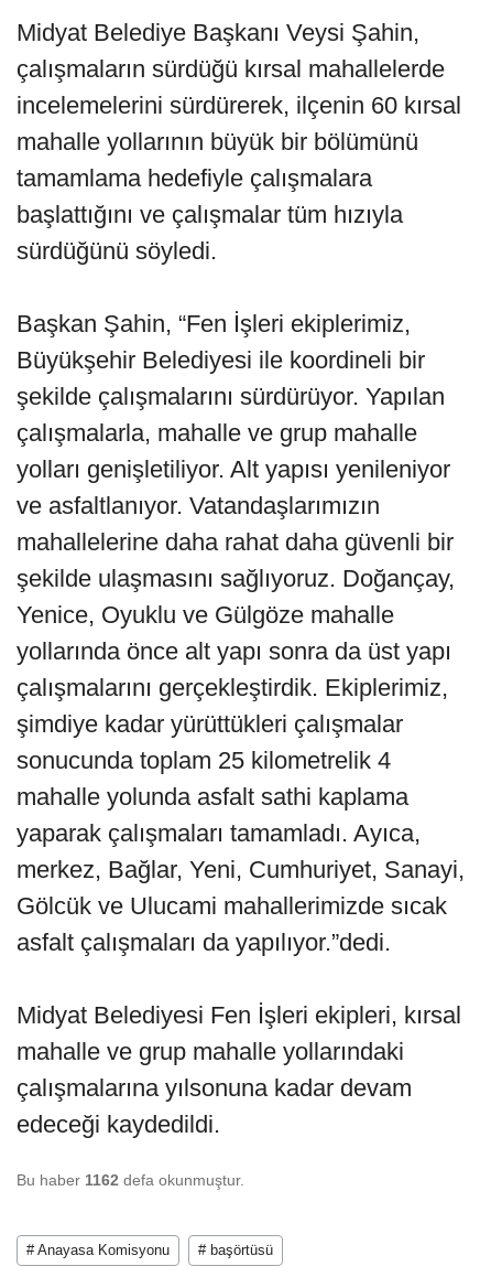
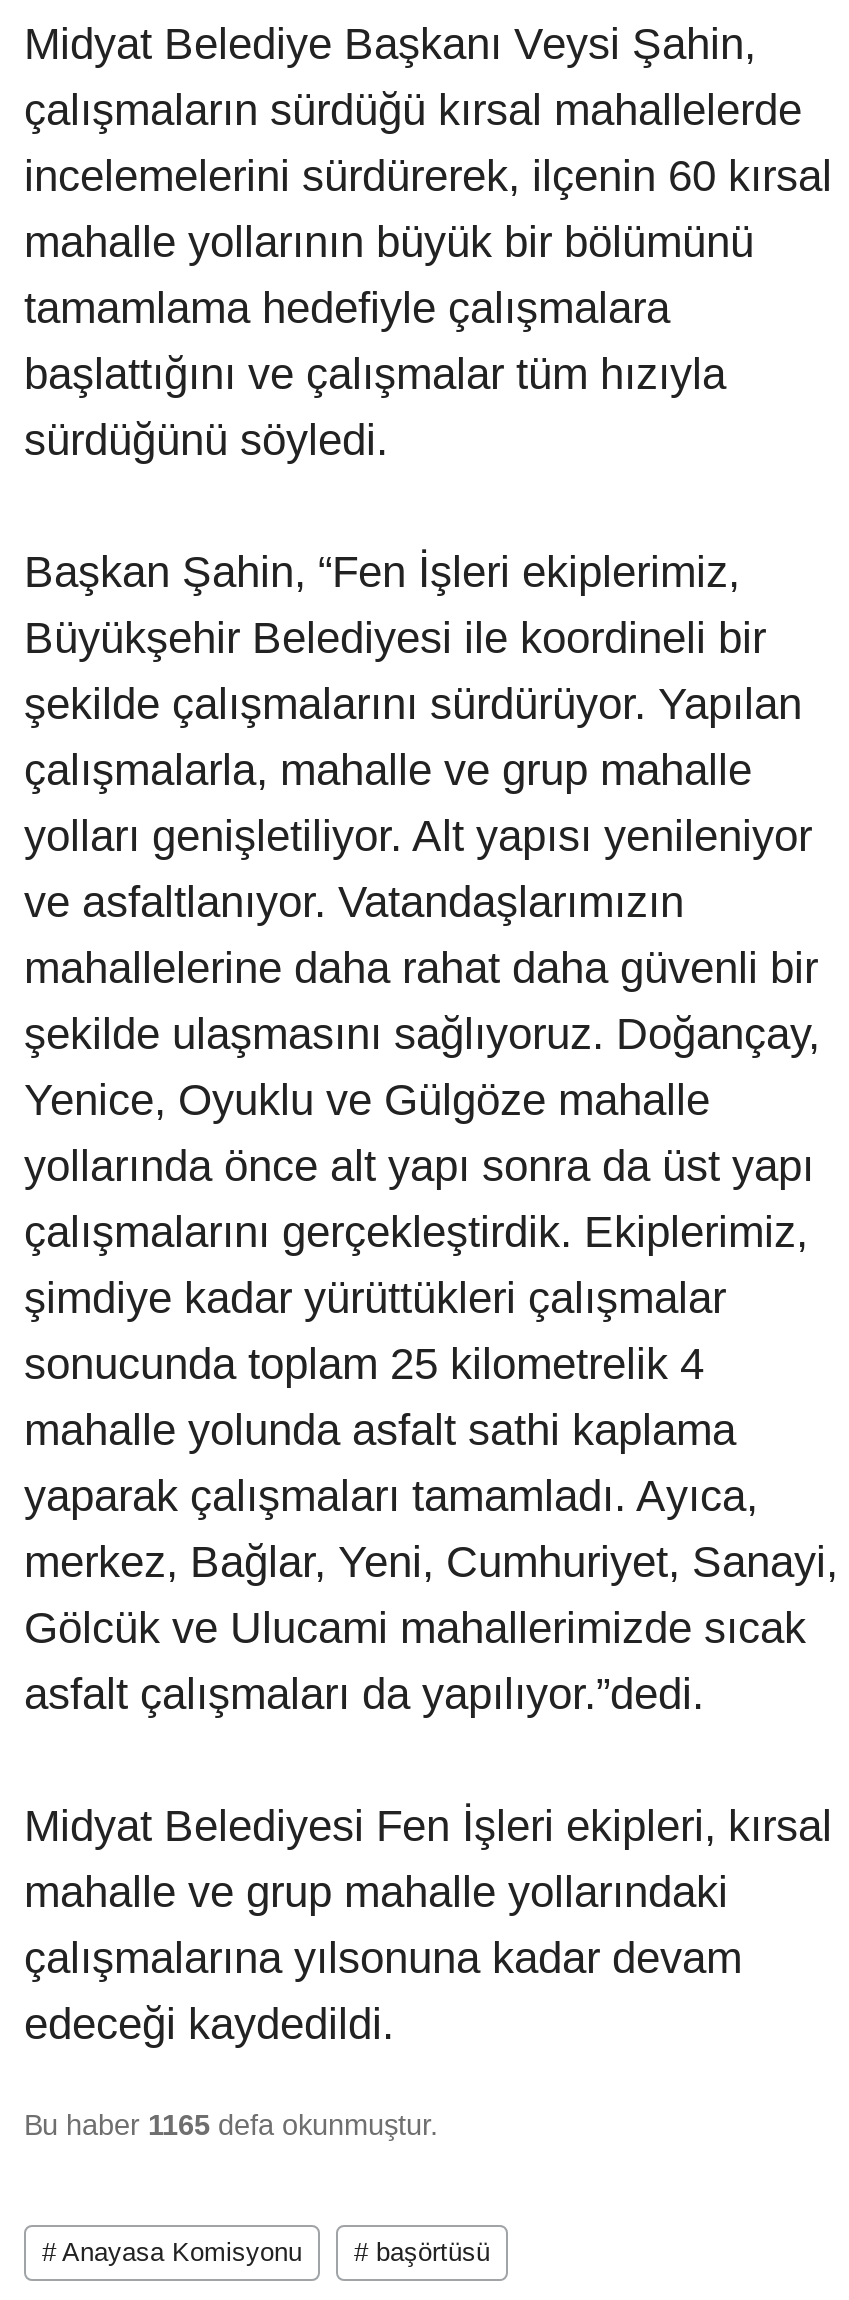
- Bu haber 1162 defa okunmuştur.
+ Bu haber 1165 defa okunmuştur.
